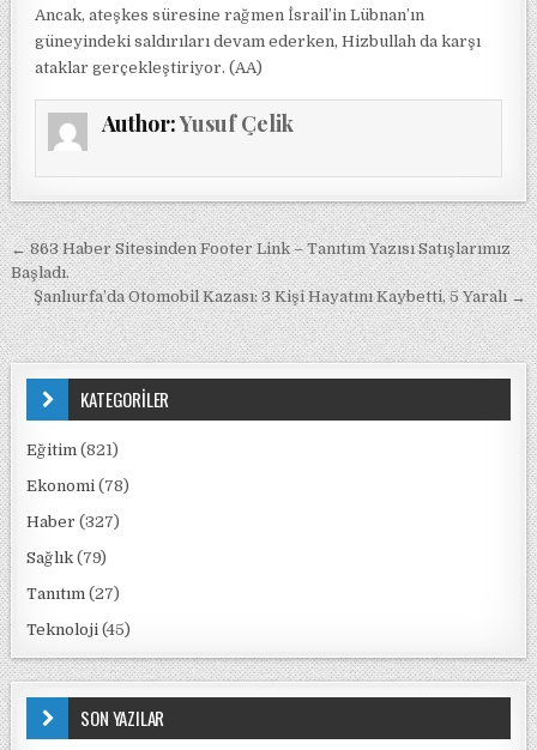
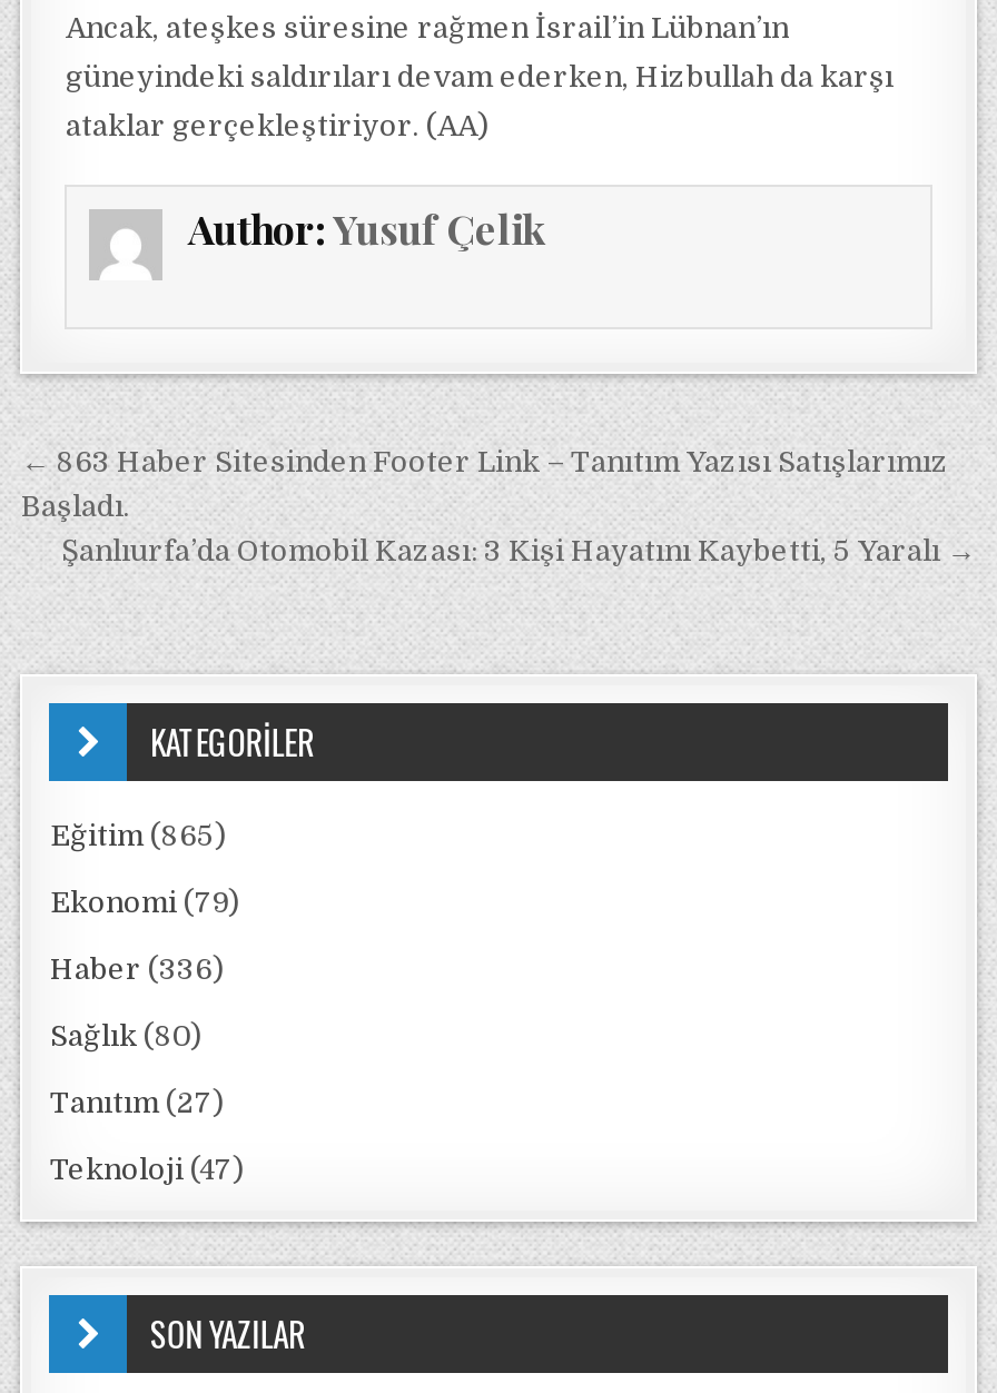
- Eğitim (821)
+ Eğitim (865)

- Ekonomi (78)
+ Ekonomi (79)

- Haber (327)
+ Haber (336)

- Sağlık (79)
+ Sağlık (80)

- Teknoloji (45)
+ Teknoloji (47)
